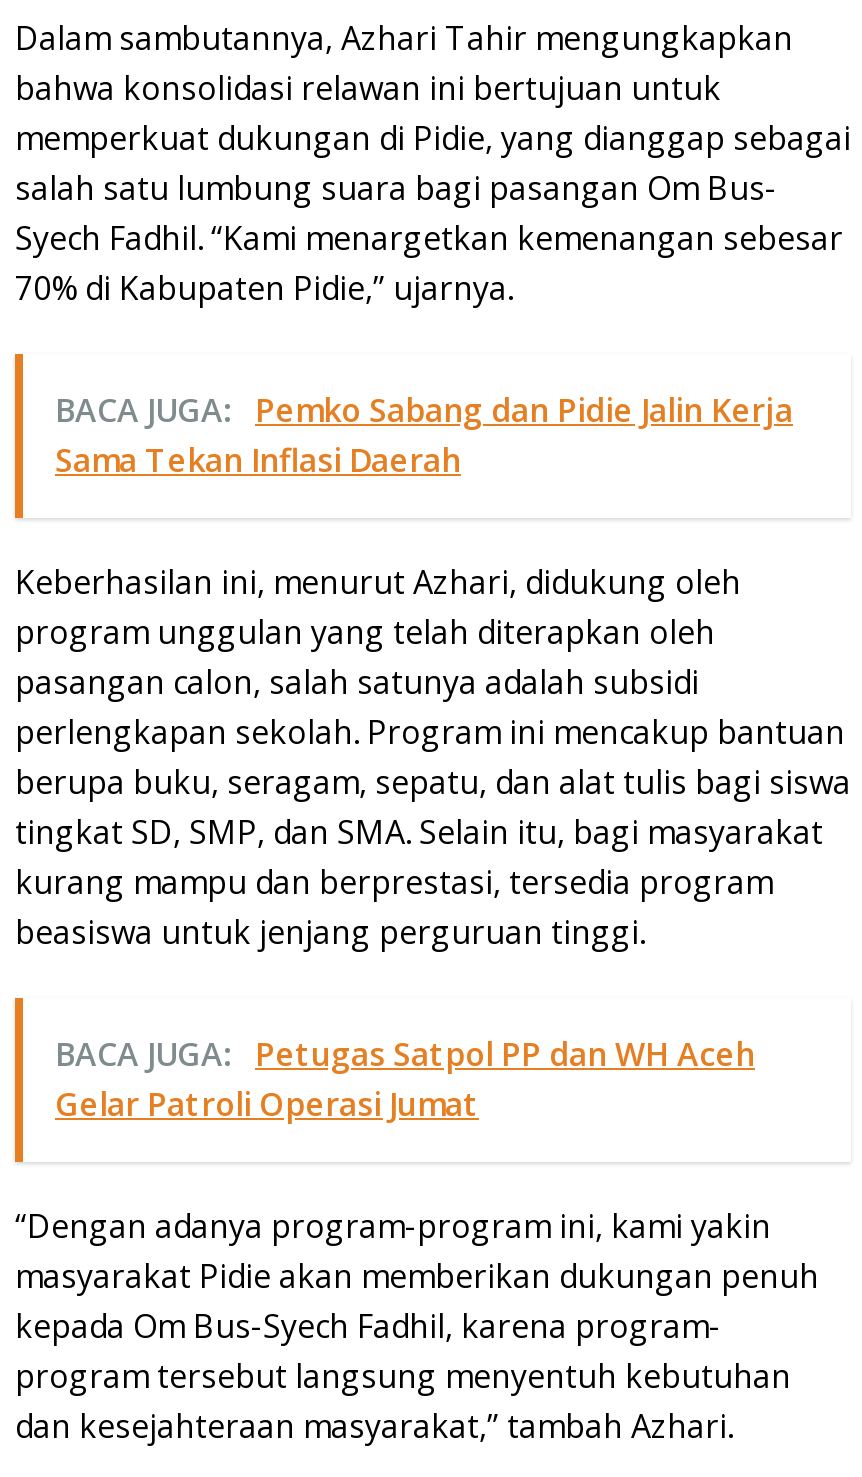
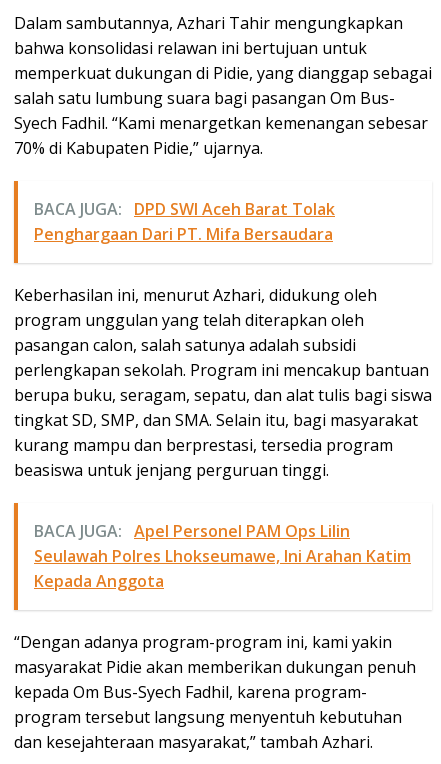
- BACA JUGA: Pemko Sabang dan Pidie Jalin Kerja
- Sama Tekan Inflasi Daerah
+ BACA JUGA: DPD SWI Aceh Barat Tolak
+ Penghargaan Dari PT. Mifa Bersaudara

- BACA JUGA: Petugas Satpol PP dan WH Aceh
- Gelar Patroli Operasi Jumat
+ BACA JUGA: Apel Personel PAM Ops Lilin
+ Seulawah Polres Lhokseumawe, Ini Arahan Katim
+ Kepada Anggota
